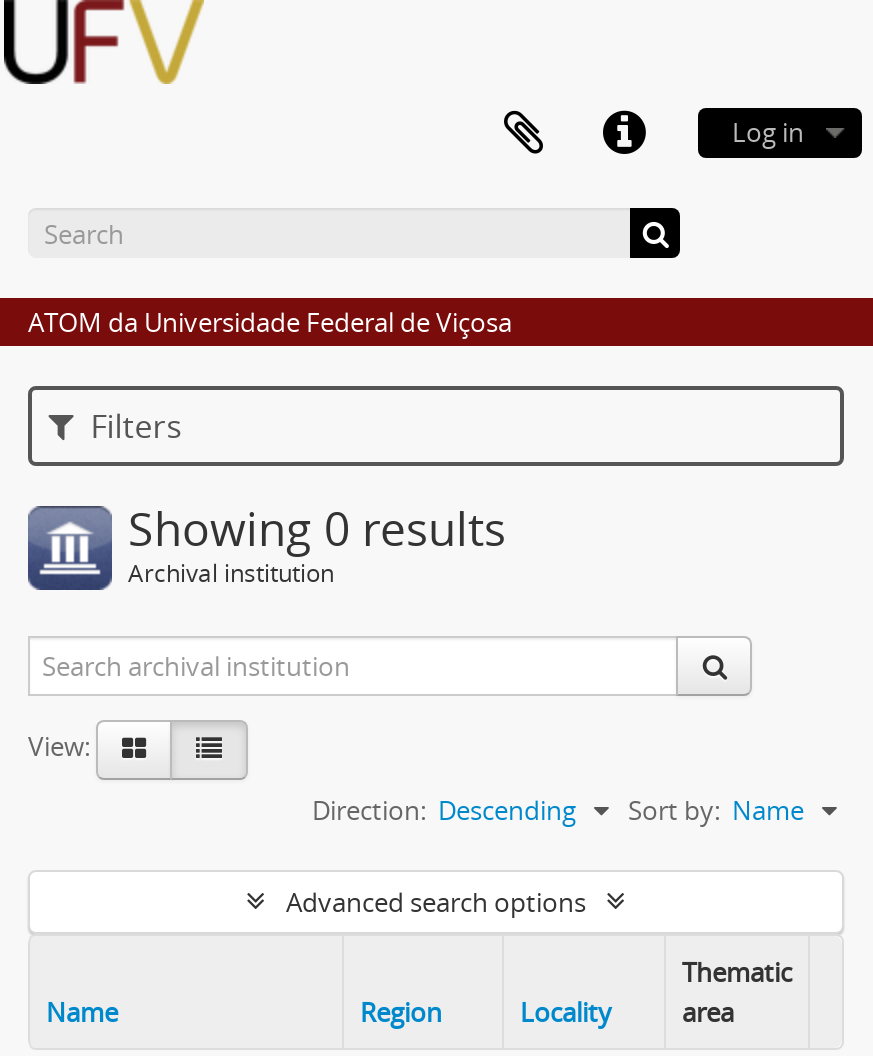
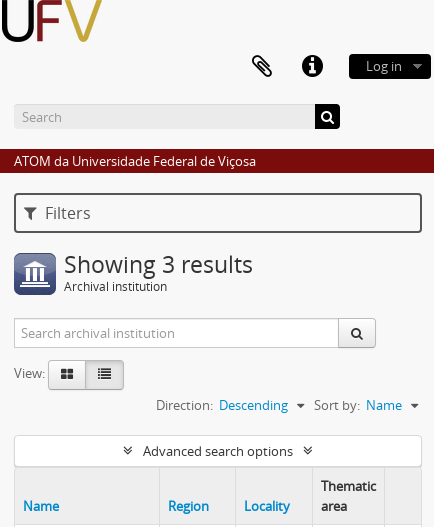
- Showing 0 results
+ Showing 3 results
